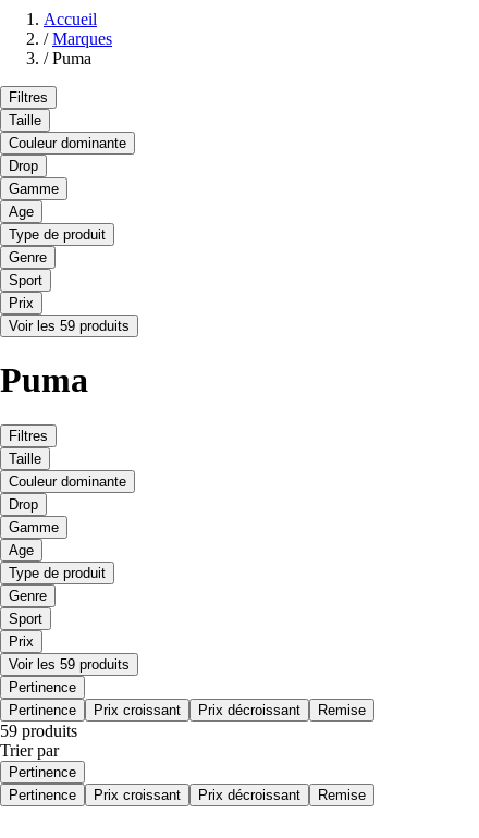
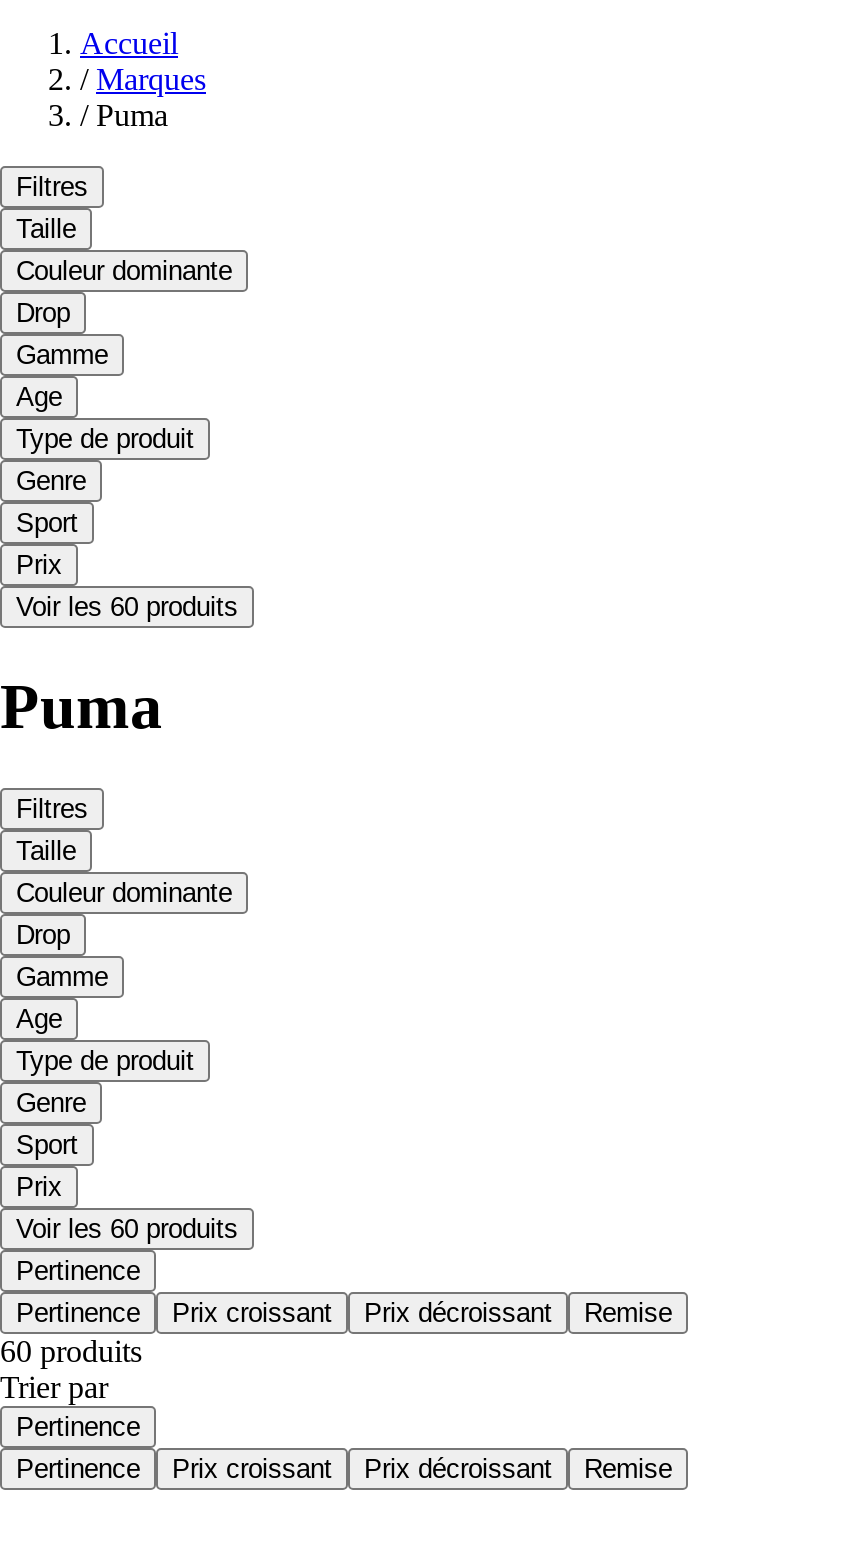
- Voir les 59 produits
+ Voir les 60 produits

- Voir les 59 produits
+ Voir les 60 produits

- 59 produits
+ 60 produits
